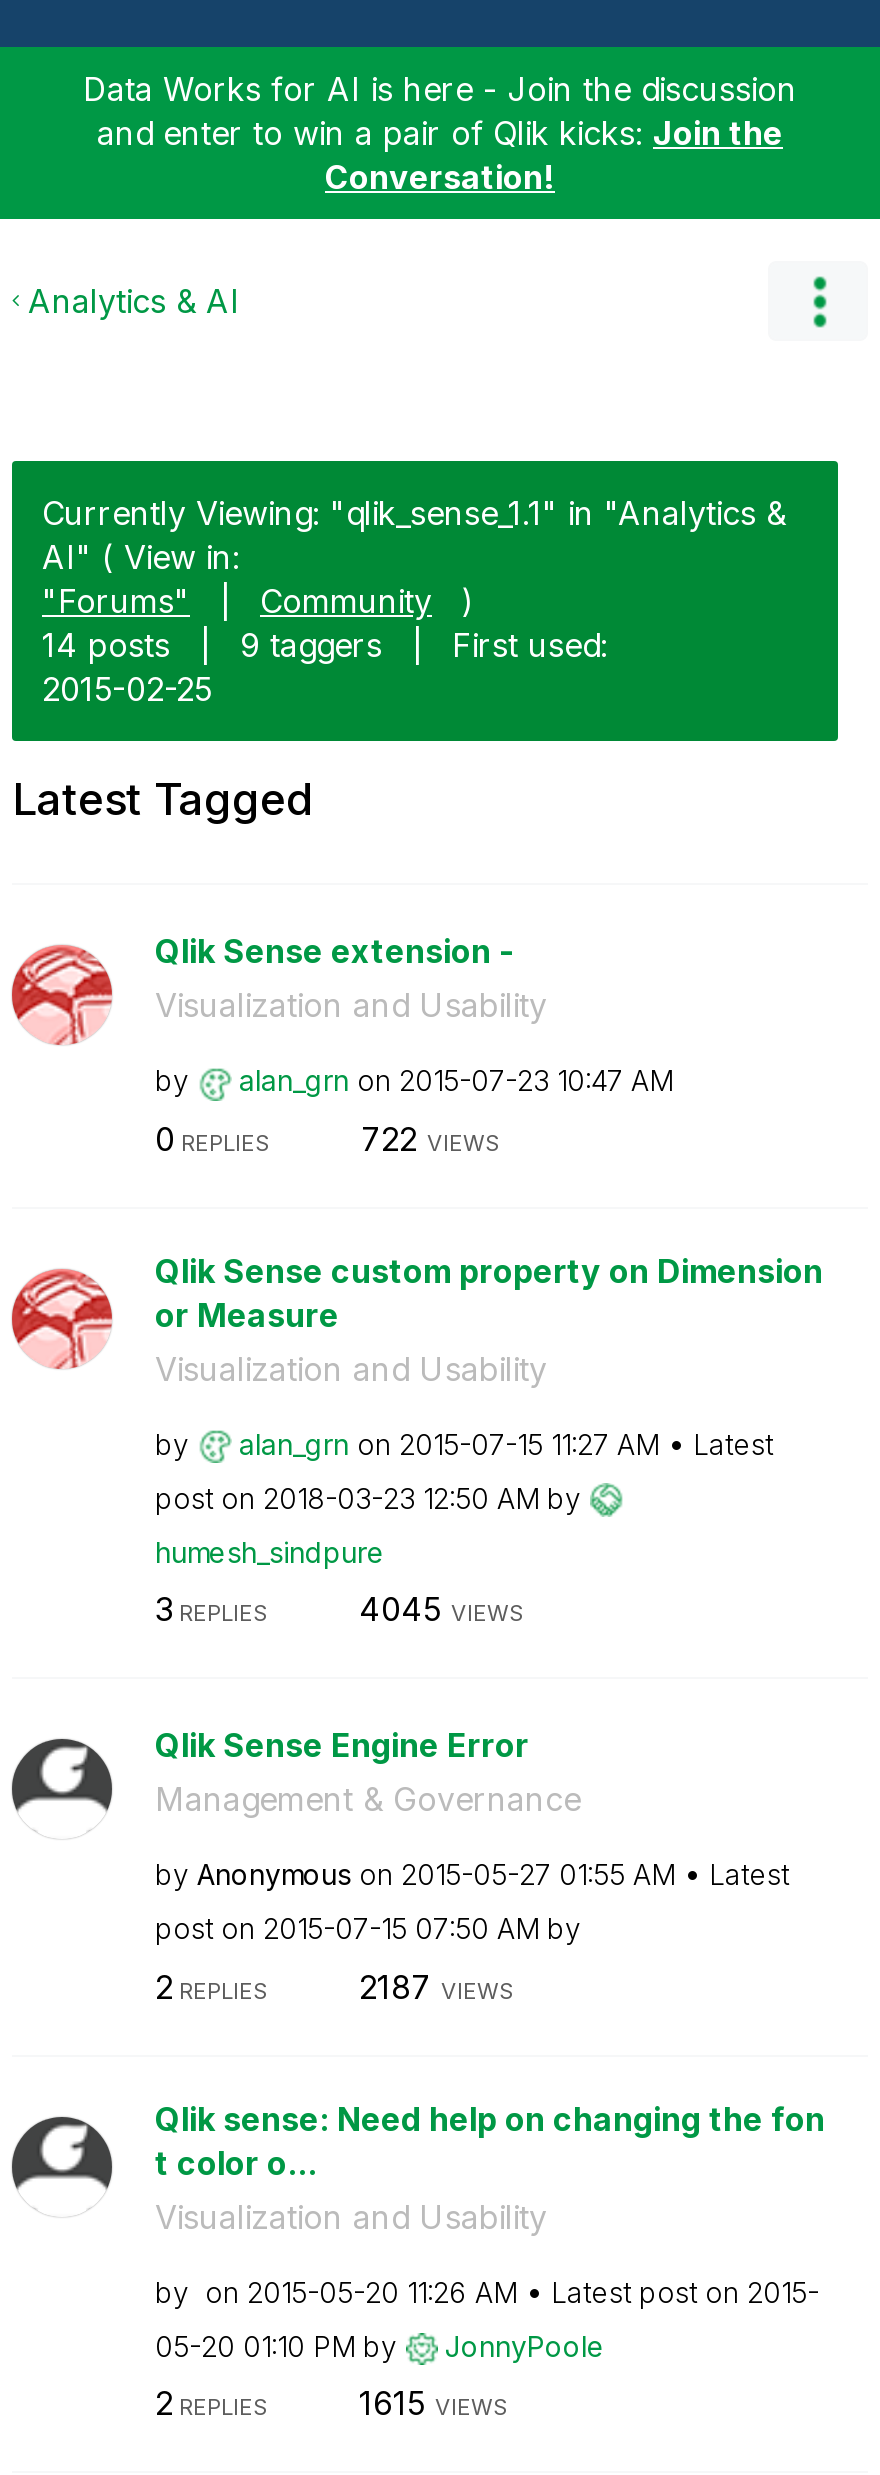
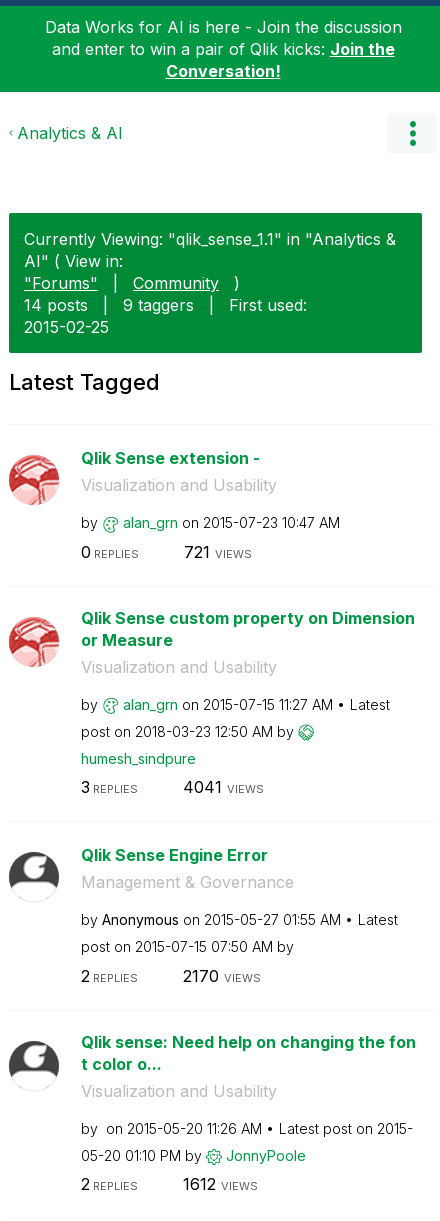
- 722 VIEWS
+ 721 VIEWS

- 4045 VIEWS
+ 4041 VIEWS

- 2187 VIEWS
+ 2170 VIEWS

- 1615 VIEWS
+ 1612 VIEWS
